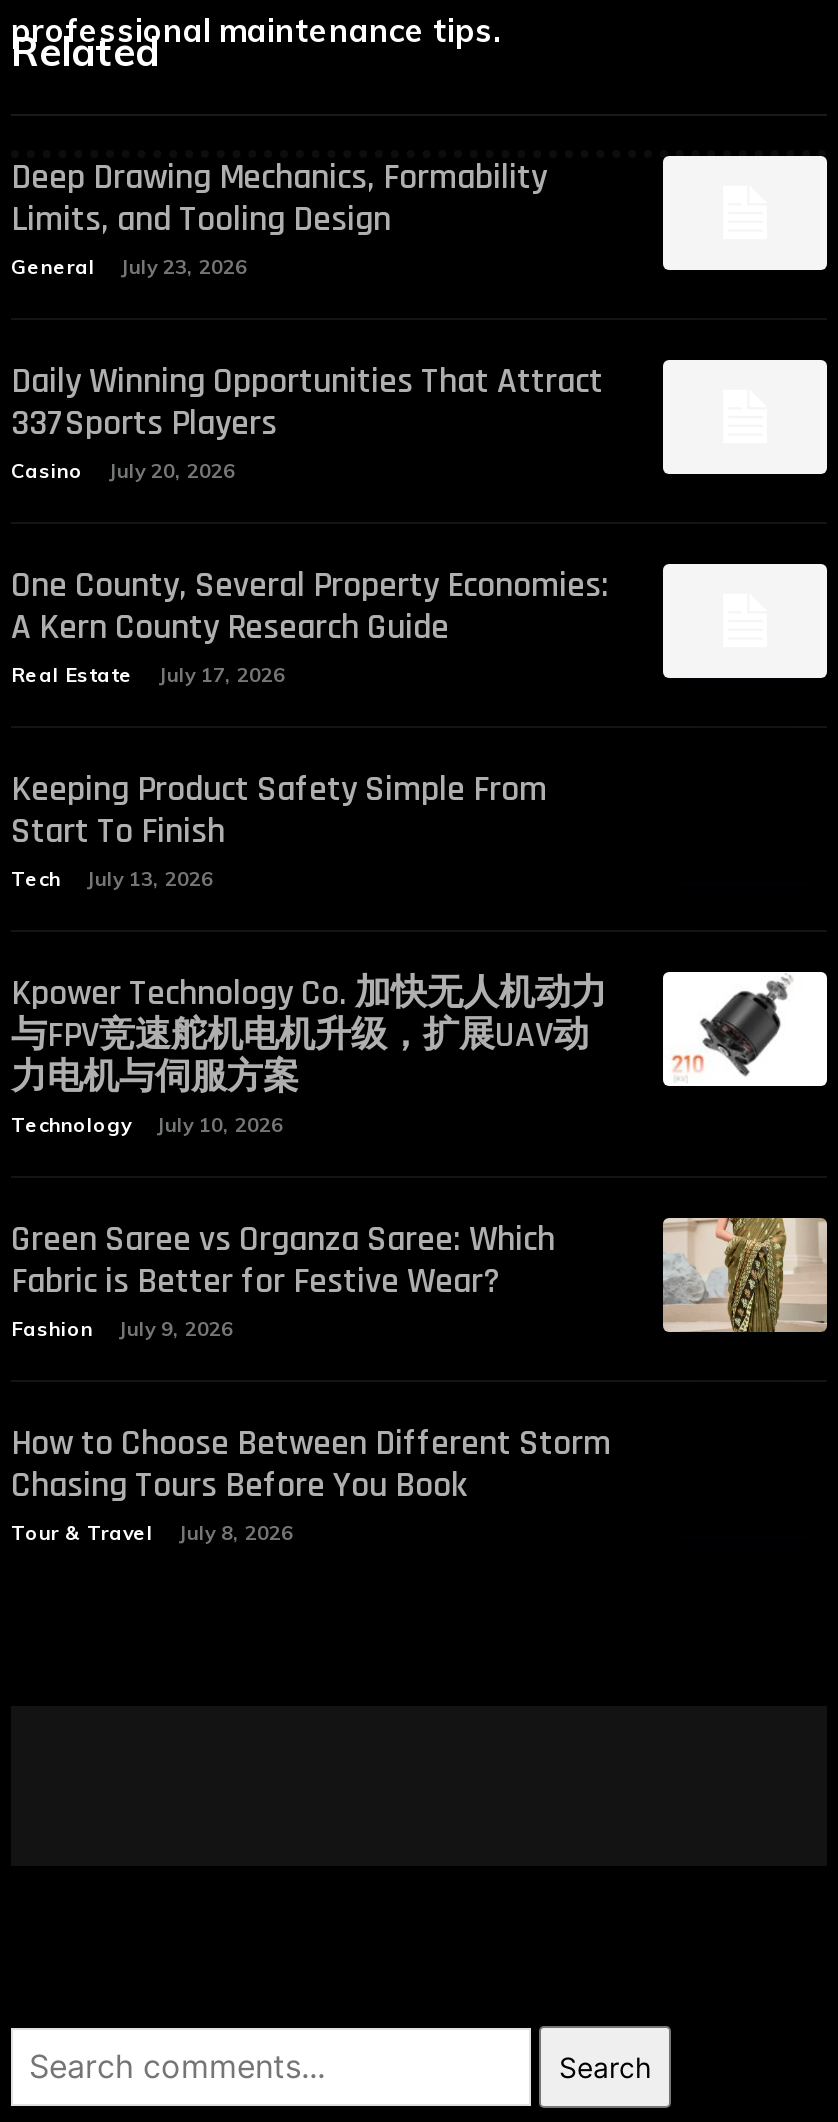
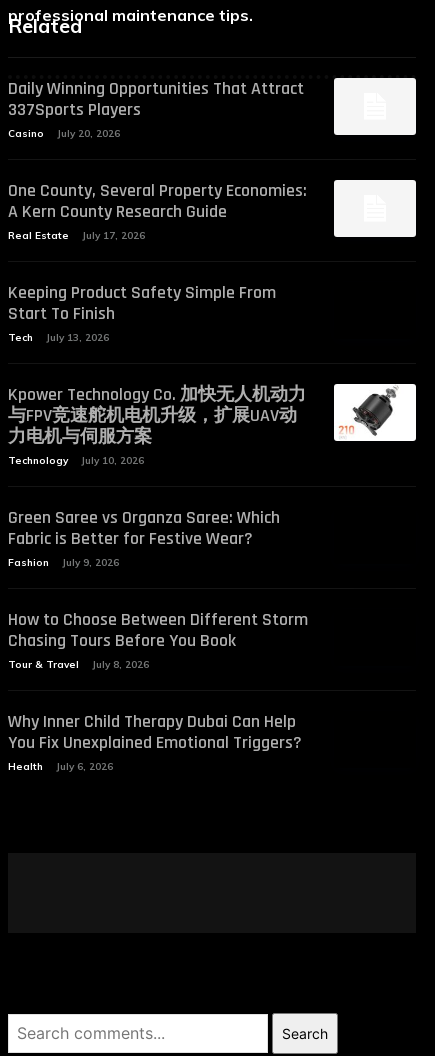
- Deep Drawing Mechanics, Formability
- Limits, and Tooling Design
- General
- July 23, 2026

moved up: [image] | Daily Winning Opportunities That Attract | 337Sports Players | ... | Tour & Travel | July 8, 2026

- [image]

+ Why Inner Child Therapy Dubai Can Help
+ You Fix Unexplained Emotional Triggers?
+ Health
+ July 6, 2026
